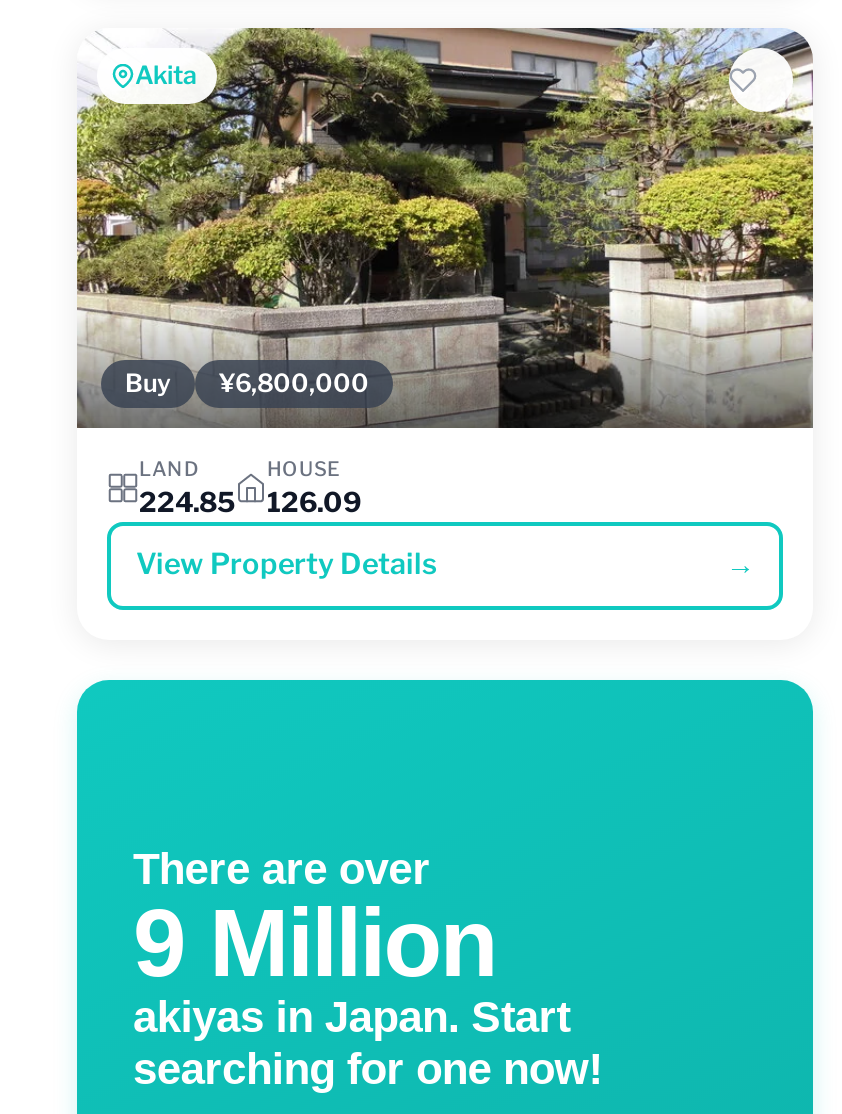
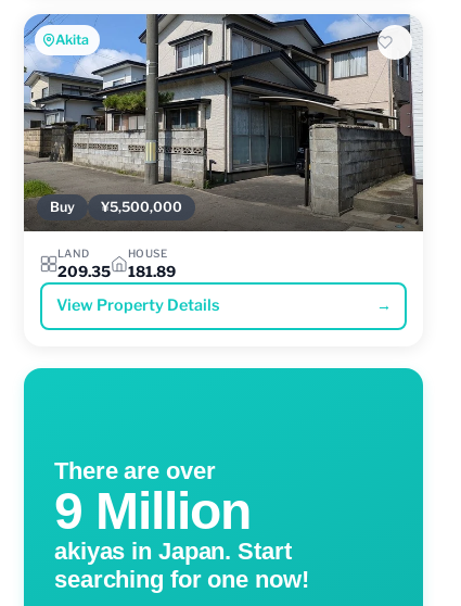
- [image]
- Buy ¥6,800,000
+ [image]
+ Buy ¥5,500,000

- 224.85
+ 209.35

- 126.09
+ 181.89
